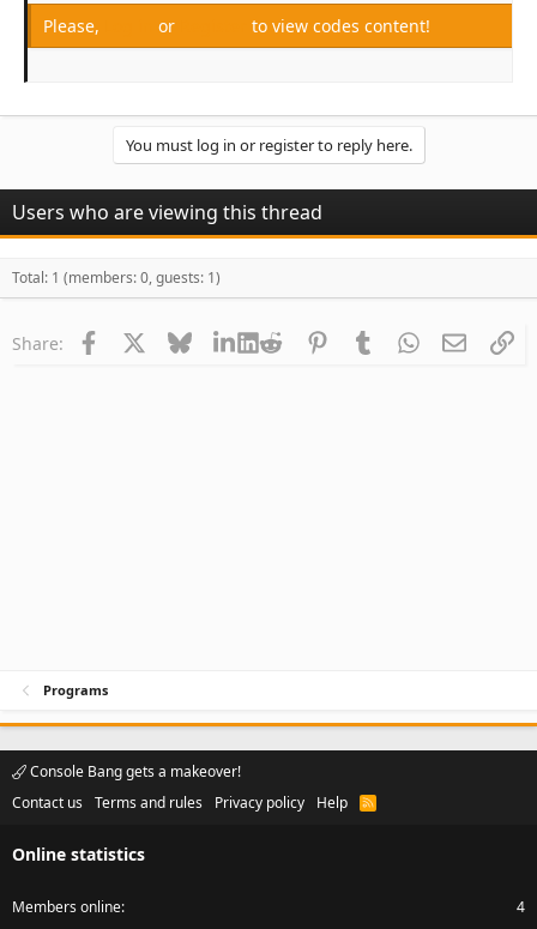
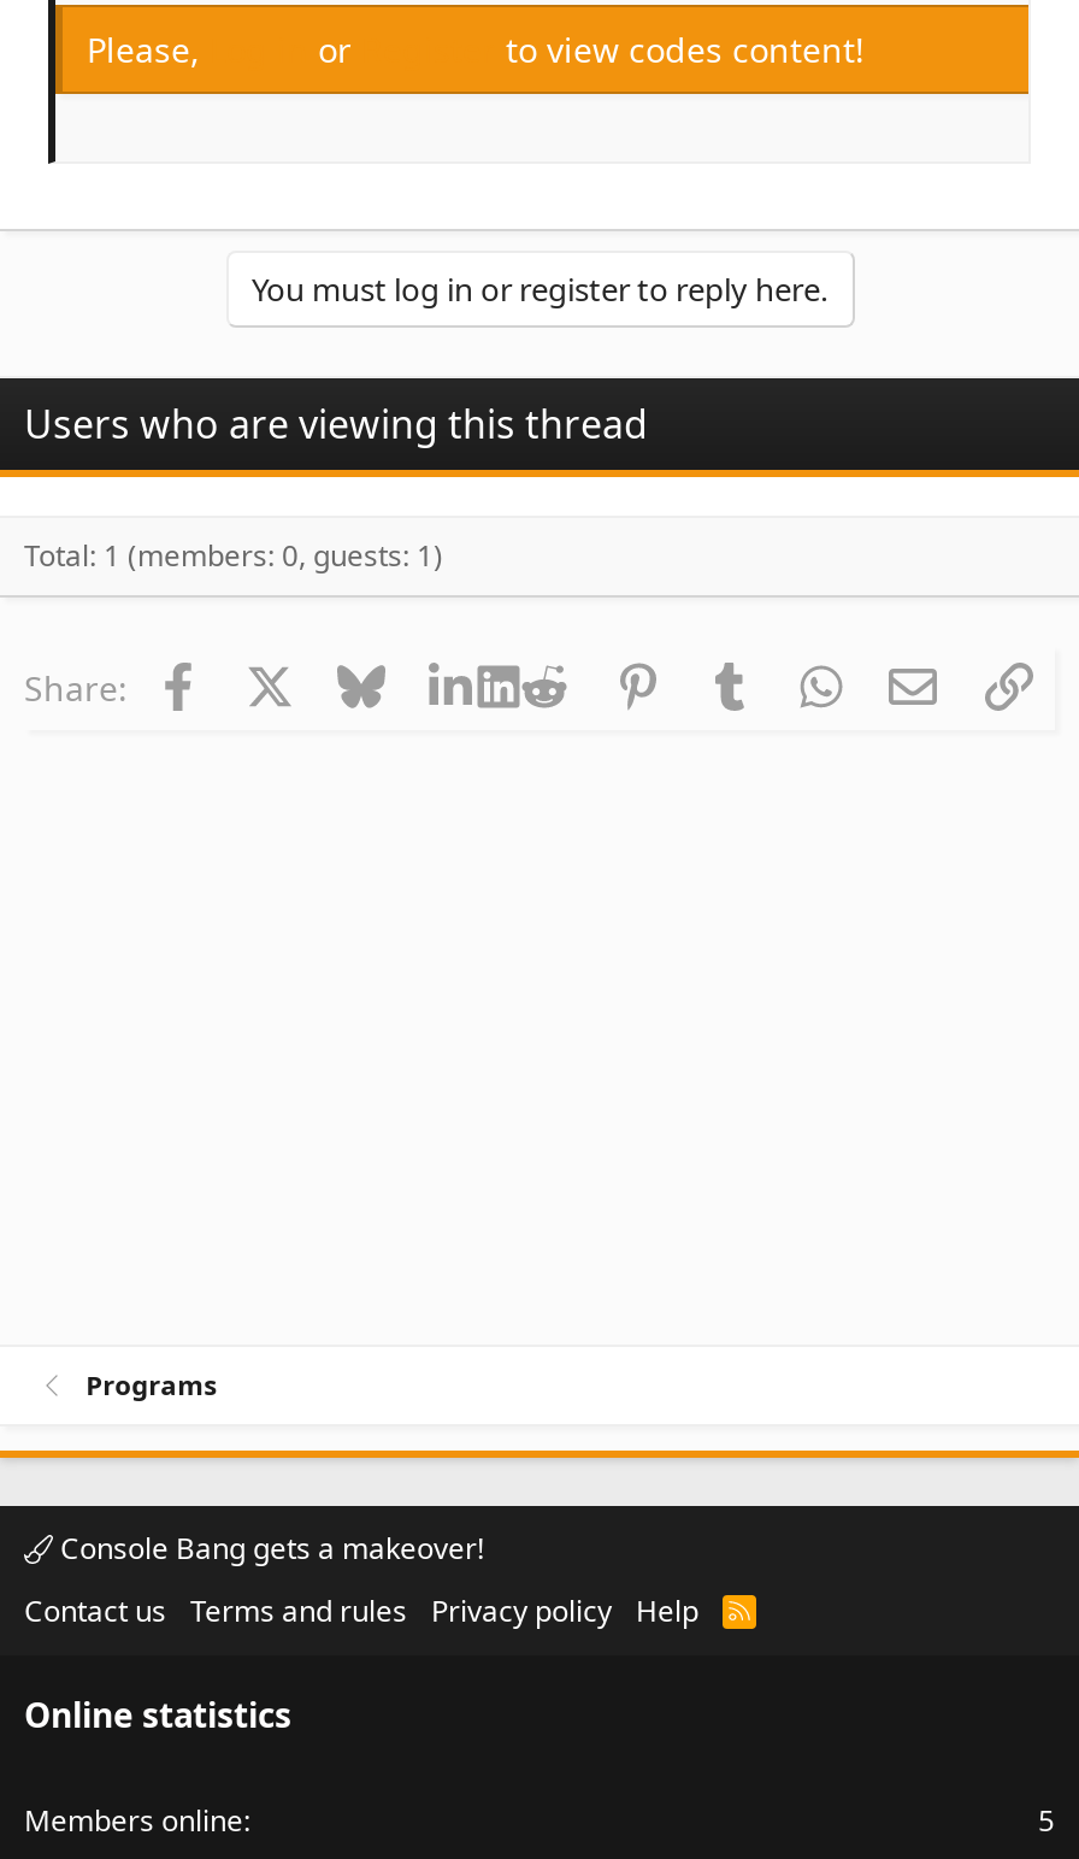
- 4
+ 5
